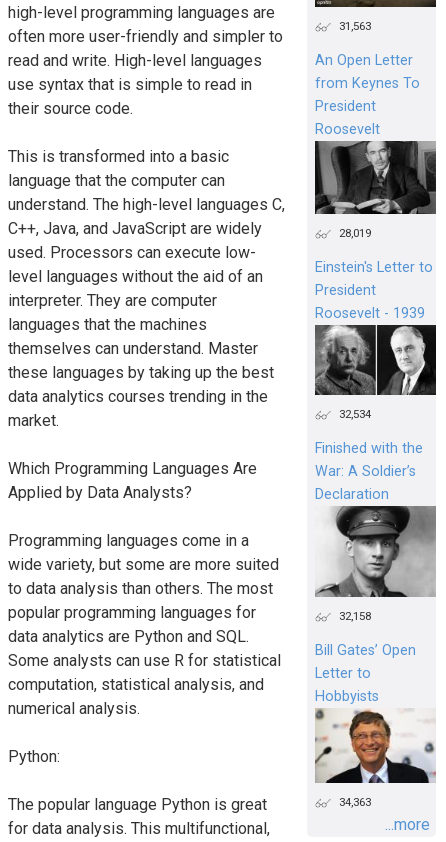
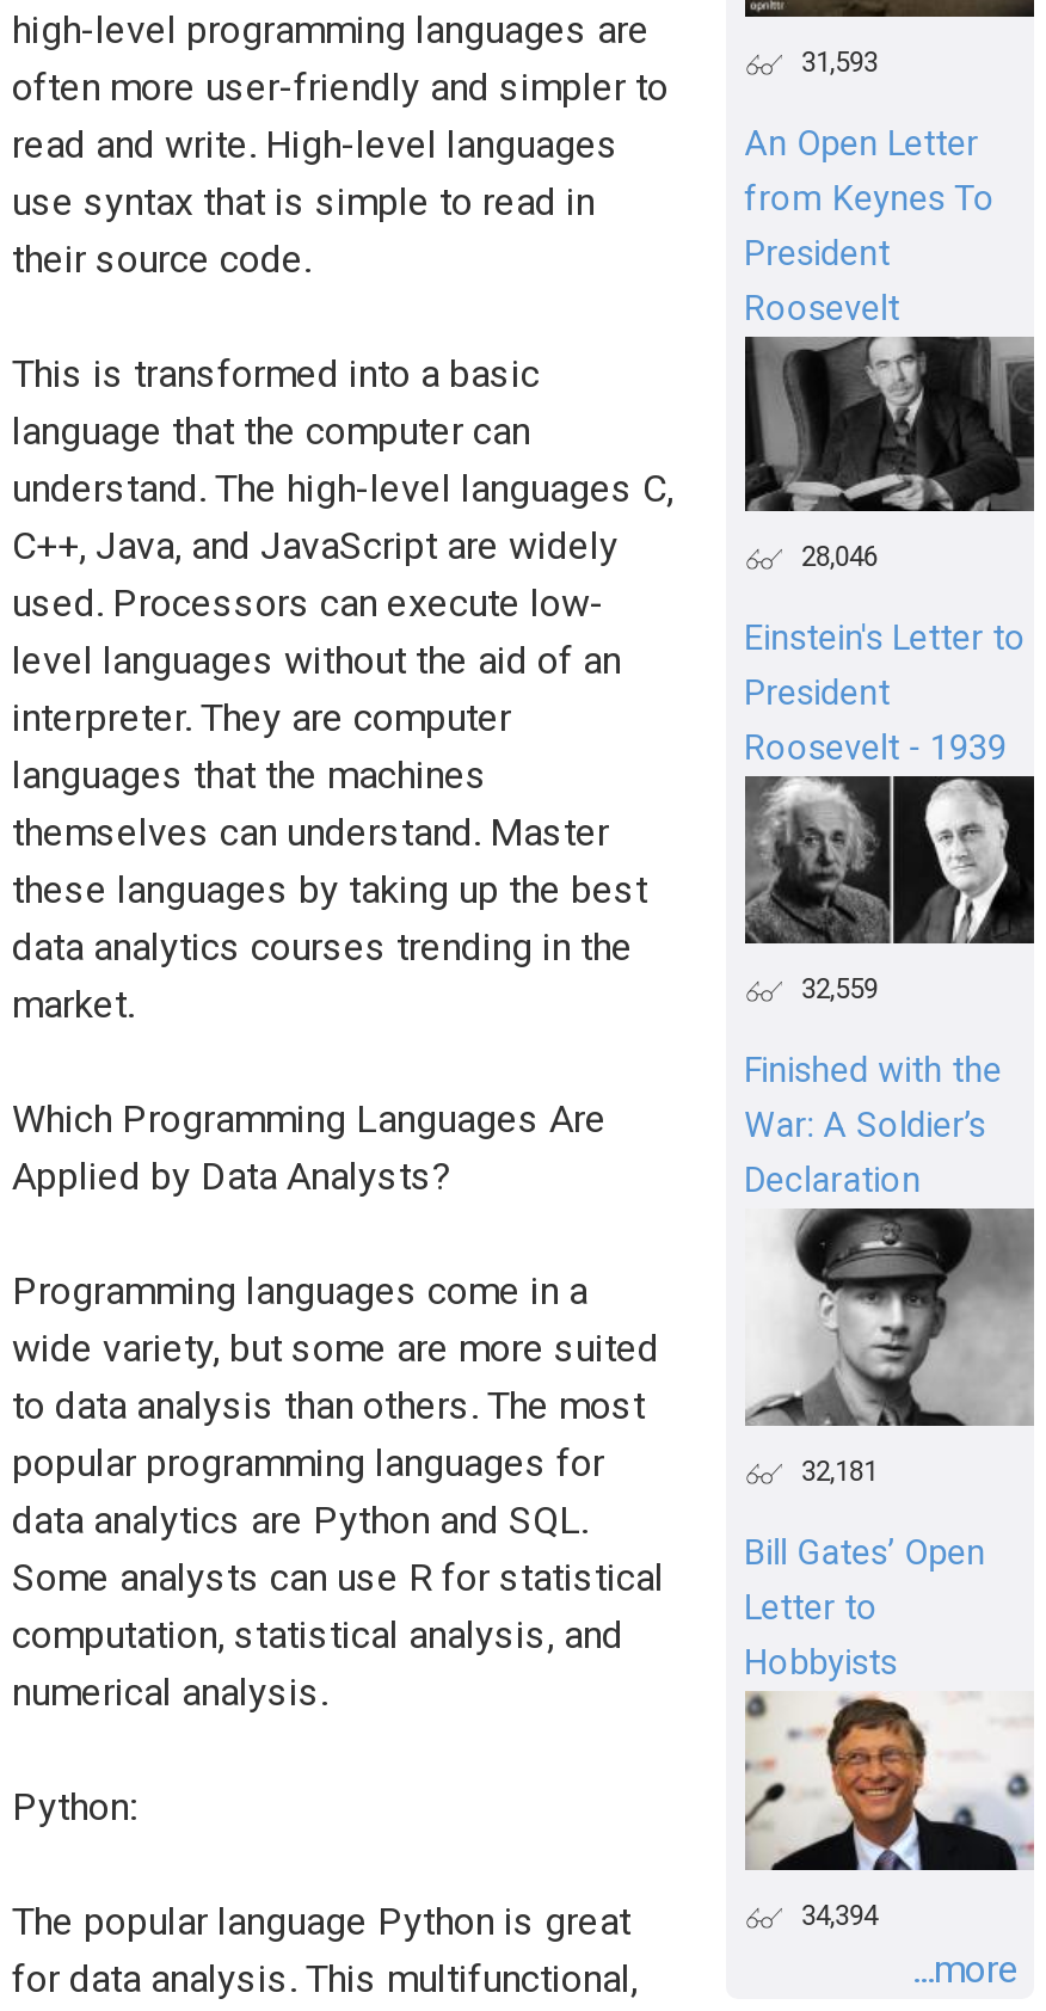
- 31,563
+ 31,593

- 28,019
+ 28,046

- 32,534
+ 32,559

- 32,158
+ 32,181

- 34,363
+ 34,394
